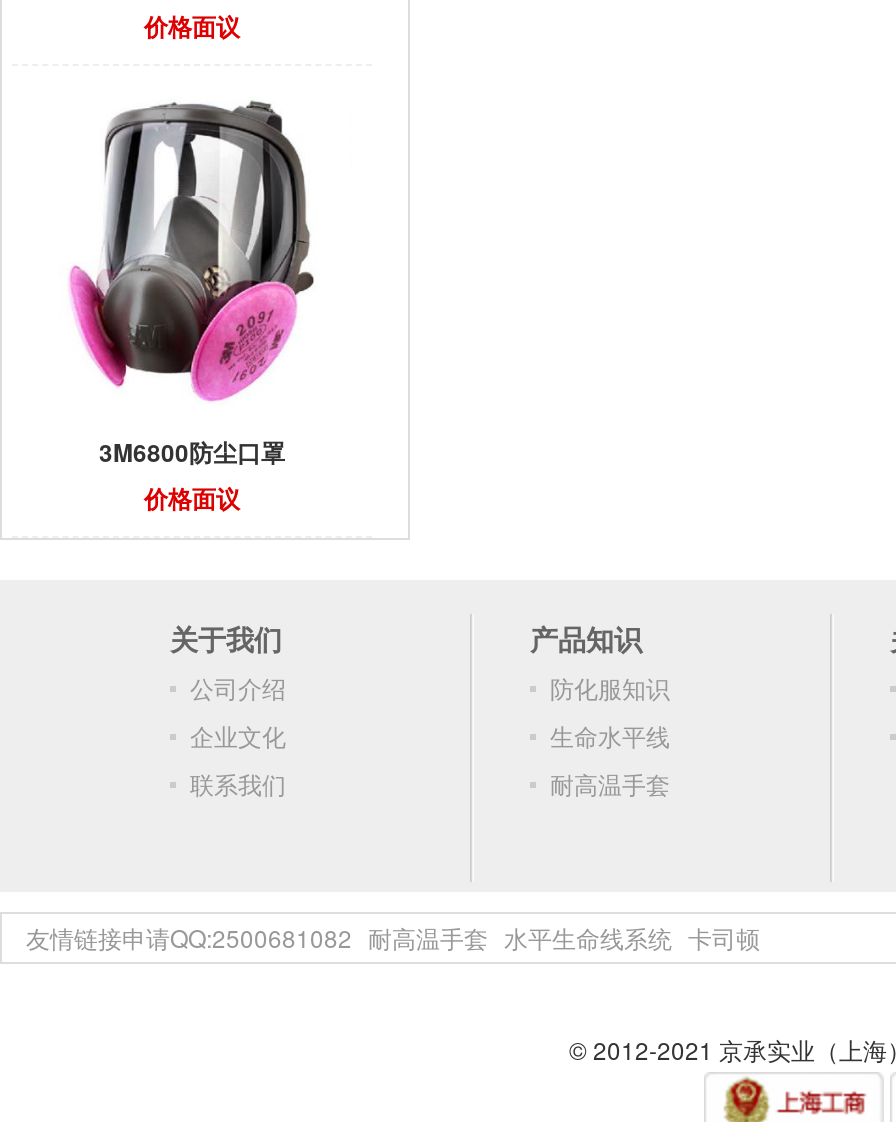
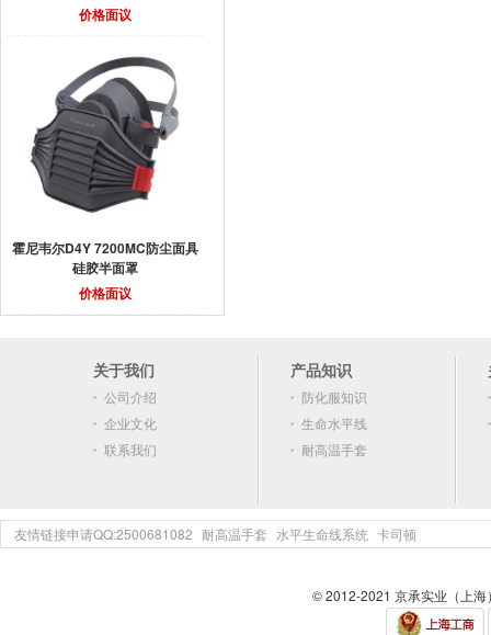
- [image]
- 3M6800防尘口罩
+ [image]
+ 霍尼韦尔D4Y 7200MC防尘面具
+ 硅胶半面罩
